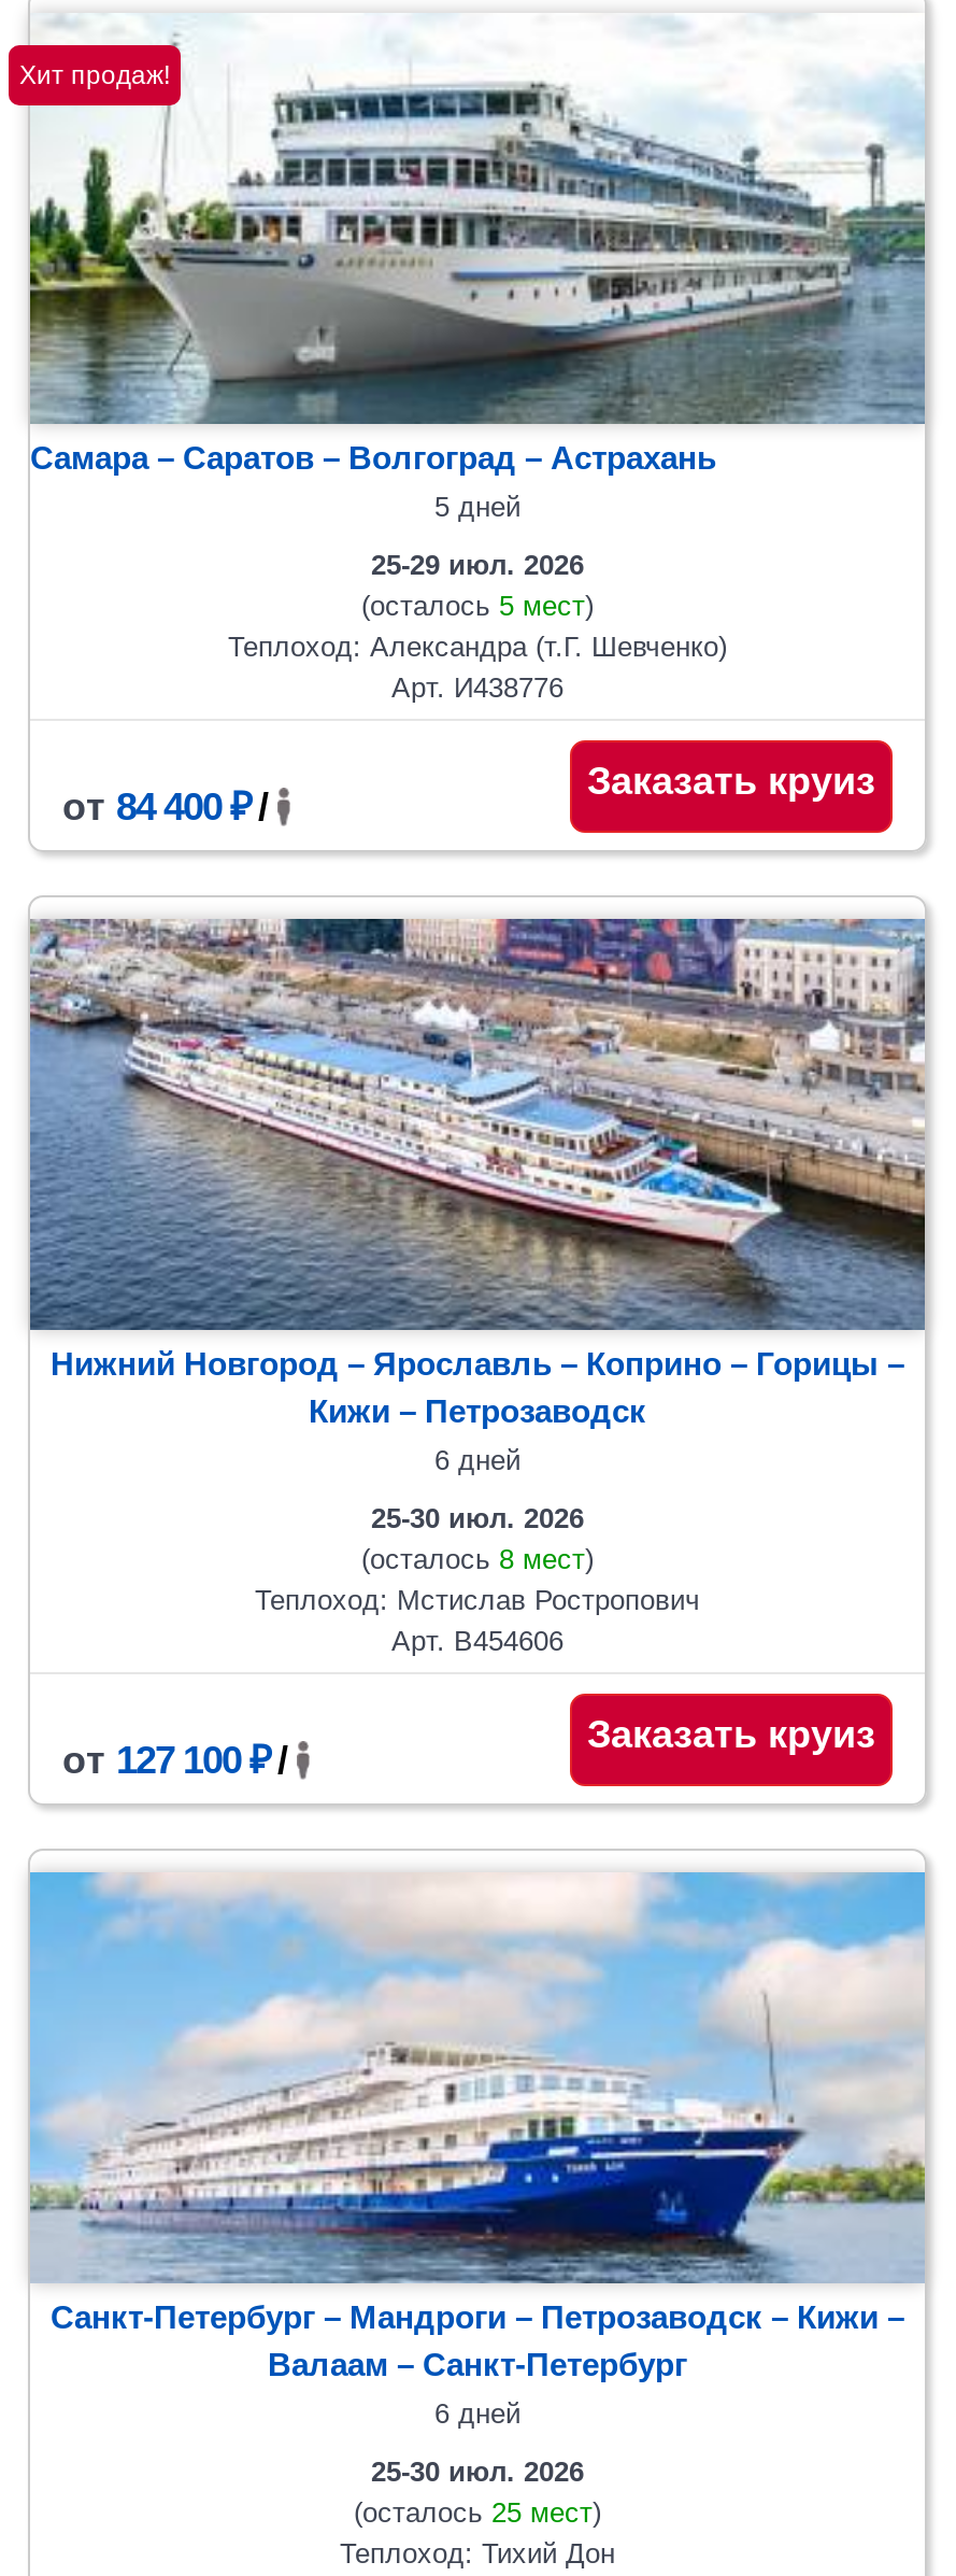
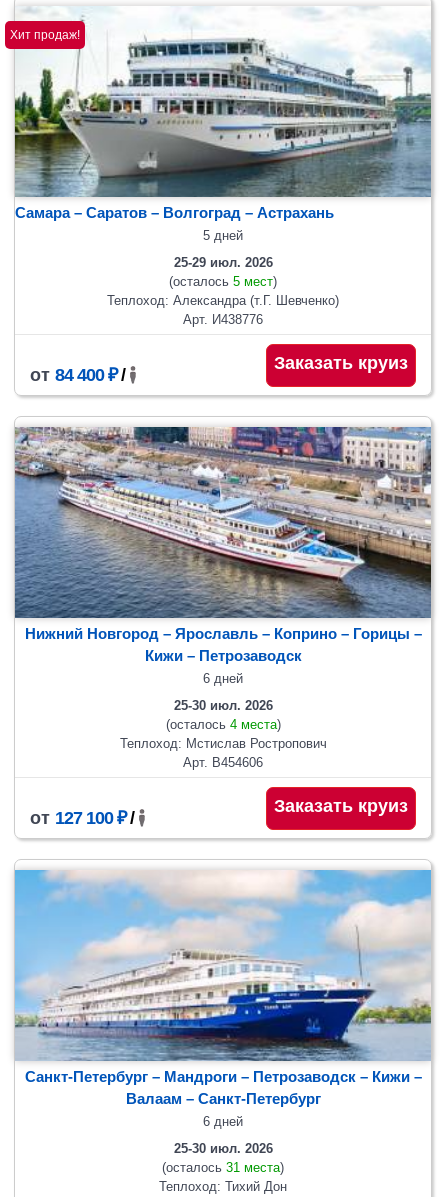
- (осталось 8 мест)
+ (осталось 4 места)

- (осталось 25 мест)
+ (осталось 31 места)
